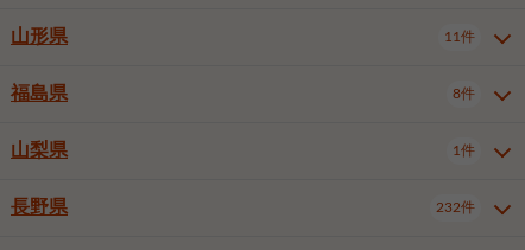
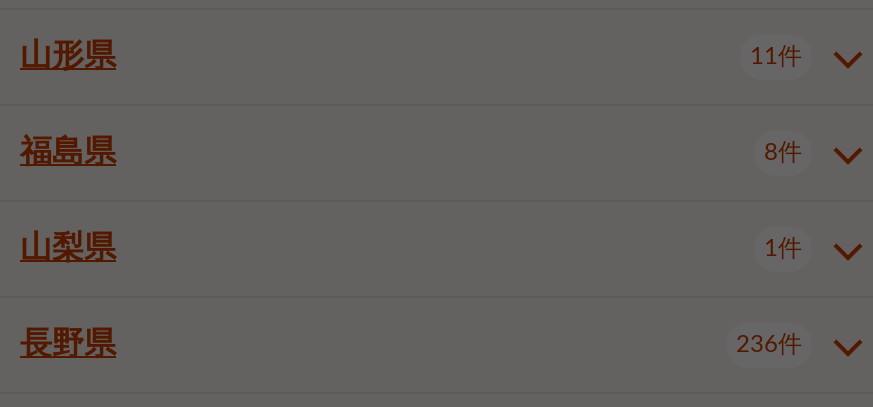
- 232件
+ 236件
